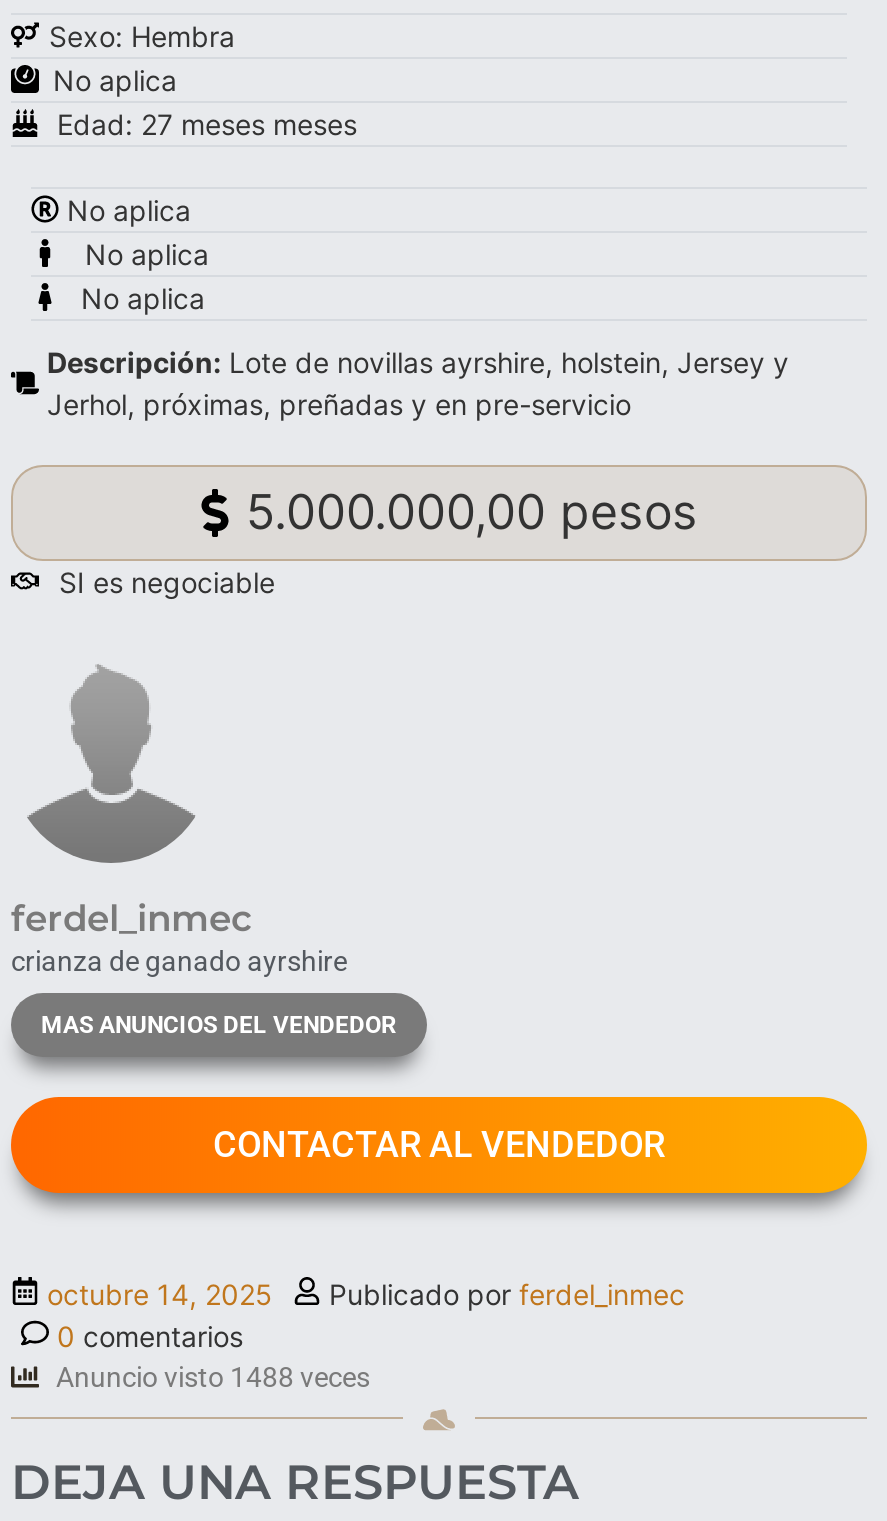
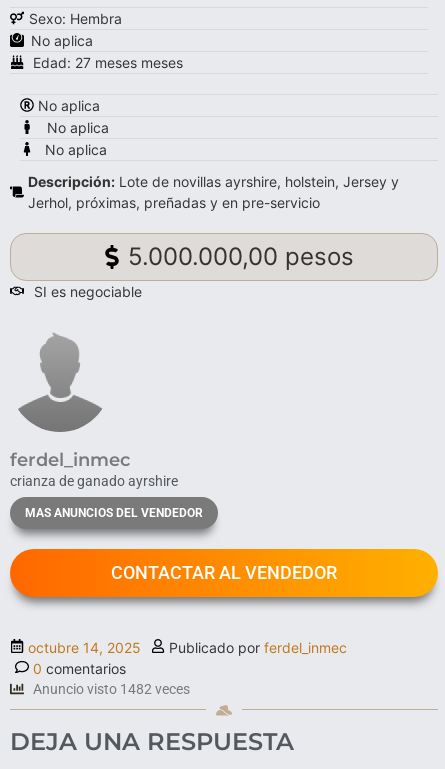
- Anuncio visto 1488 veces
+ Anuncio visto 1482 veces
